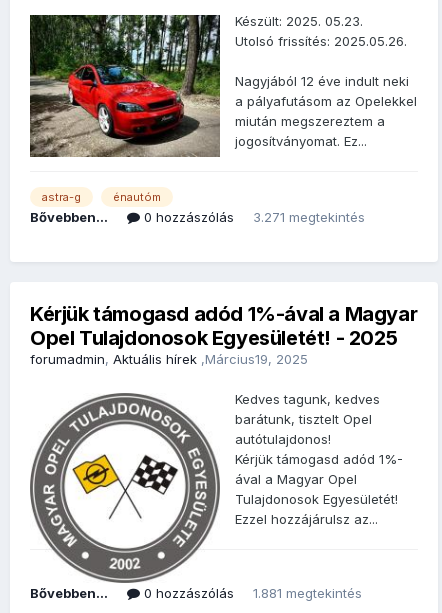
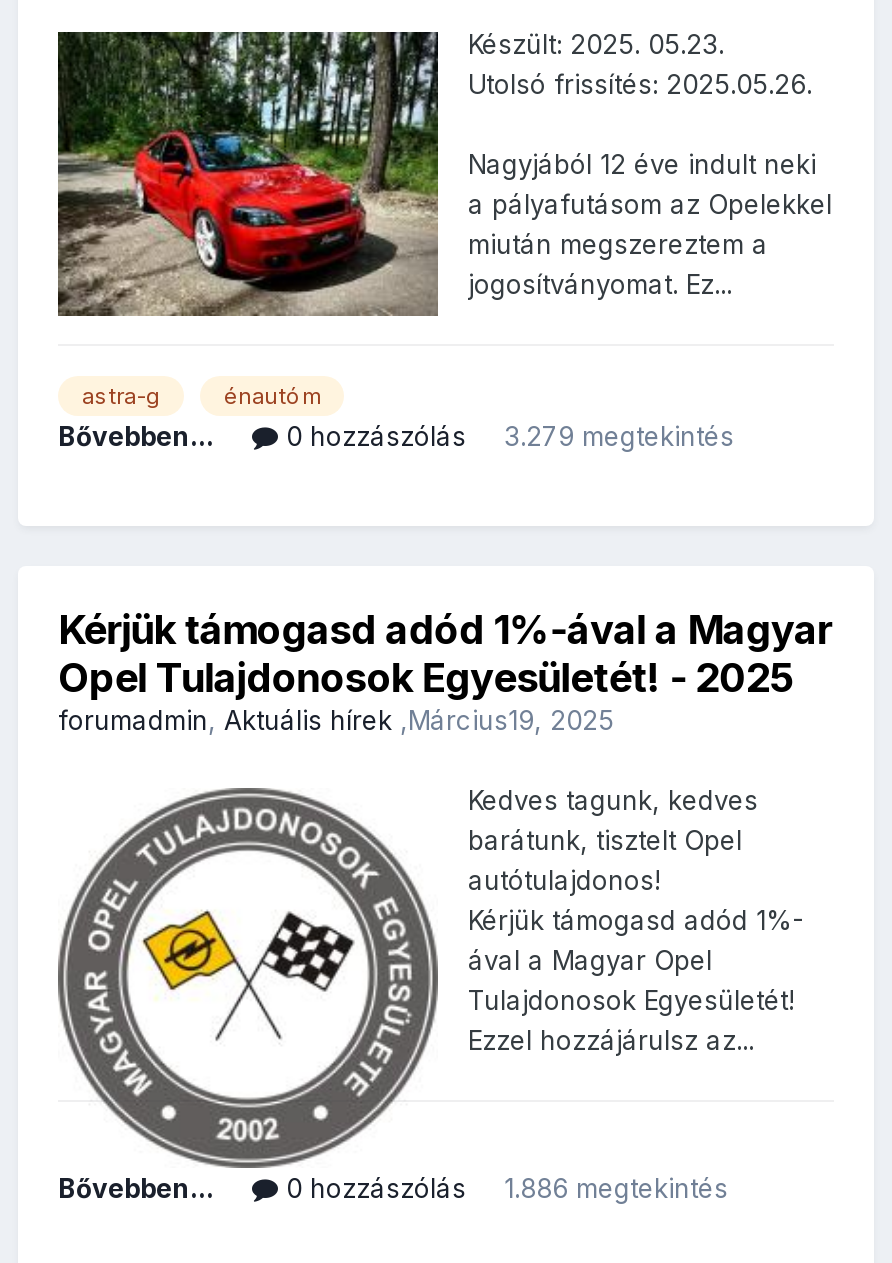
- 3.271 megtekintés
+ 3.279 megtekintés

- 1.881 megtekintés
+ 1.886 megtekintés
